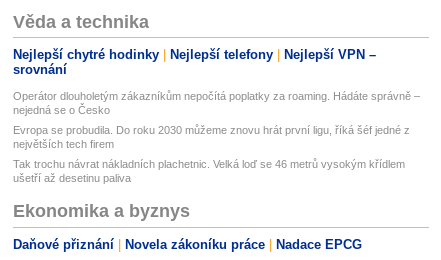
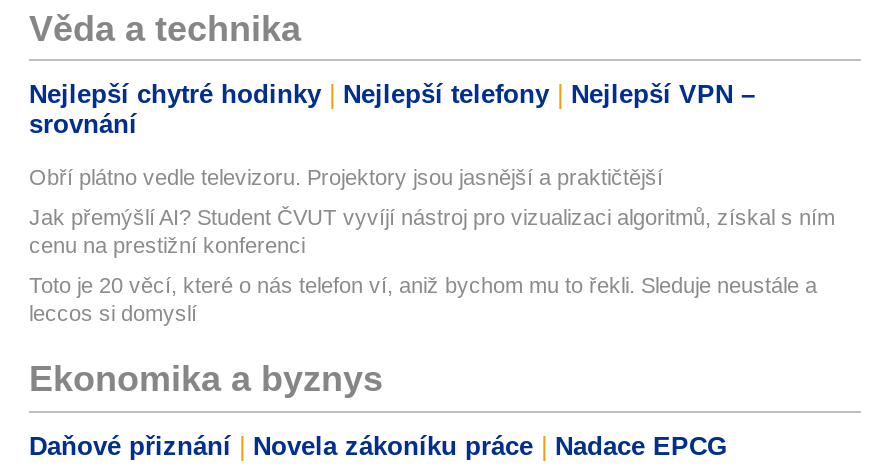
- Operátor dlouholetým zákazníkům nepočítá poplatky za roaming. Hádáte správně –
- nejedná se o Česko
+ Obří plátno vedle televizoru. Projektory jsou jasnější a praktičtější

- Evropa se probudila. Do roku 2030 můžeme znovu hrát první ligu, říká šéf jedné z
- největších tech firem
+ Jak přemýšlí AI? Student ČVUT vyvíjí nástroj pro vizualizaci algoritmů, získal s ním
+ cenu na prestižní konferenci

- Tak trochu návrat nákladních plachetnic. Velká loď se 46 metrů vysokým křídlem
- ušetří až desetinu paliva
+ Toto je 20 věcí, které o nás telefon ví, aniž bychom mu to řekli. Sleduje neustále a
+ leccos si domyslí
